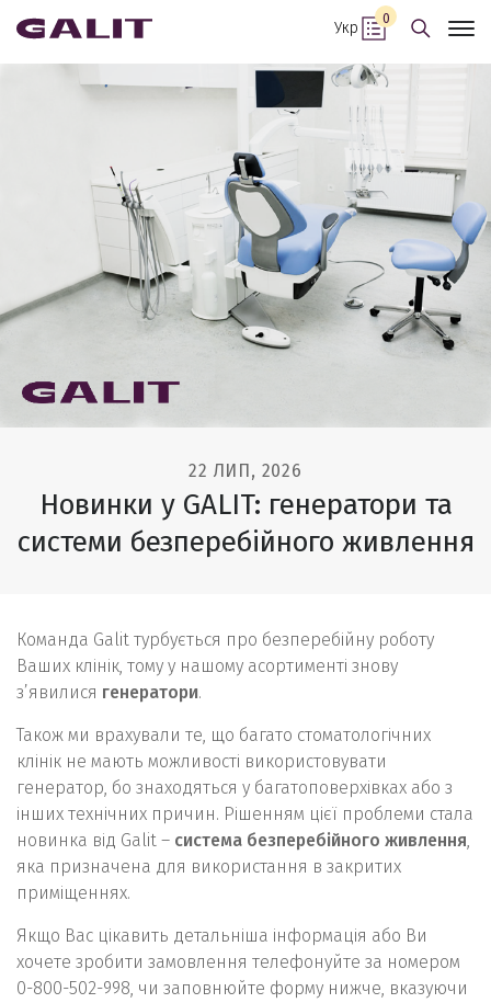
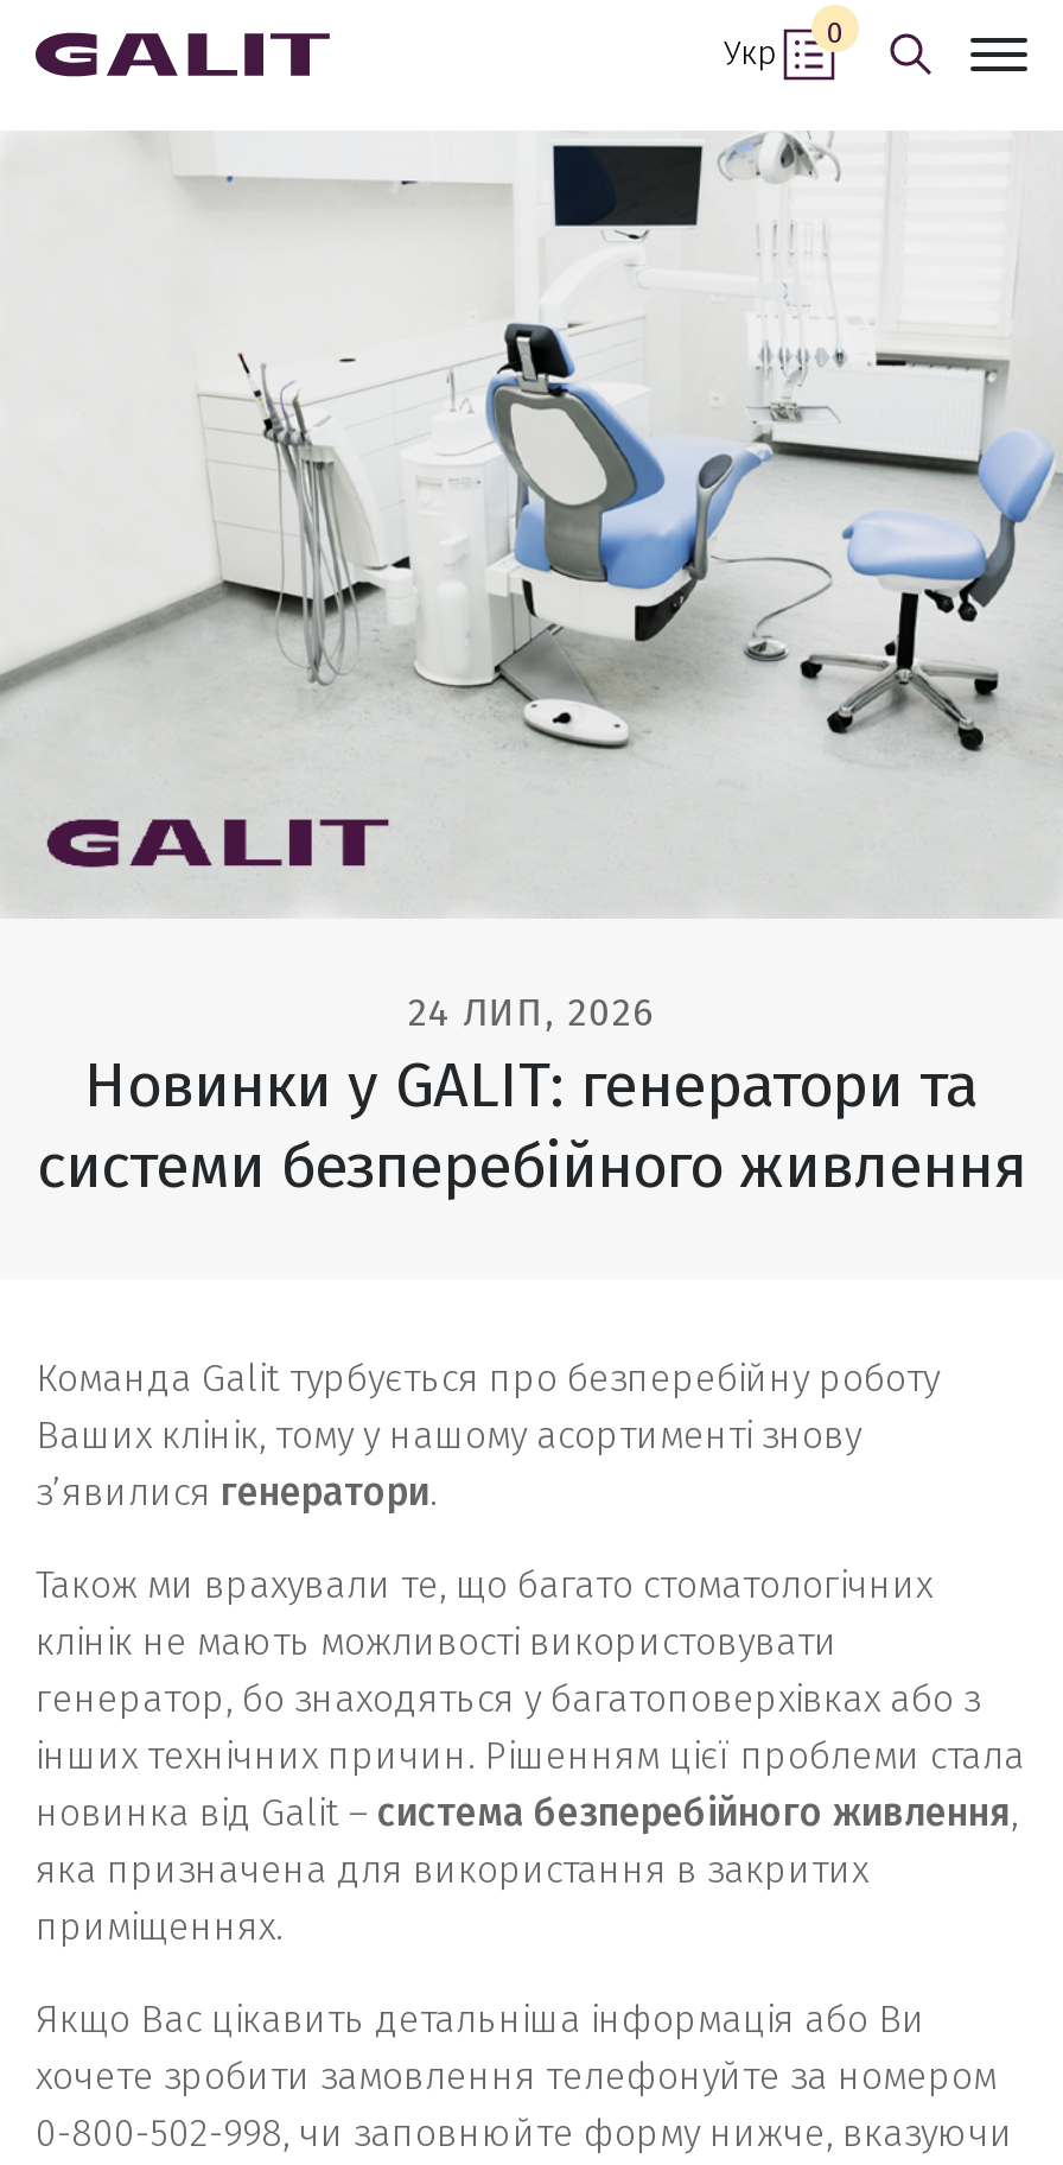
- 22 ЛИП, 2026
+ 24 ЛИП, 2026
